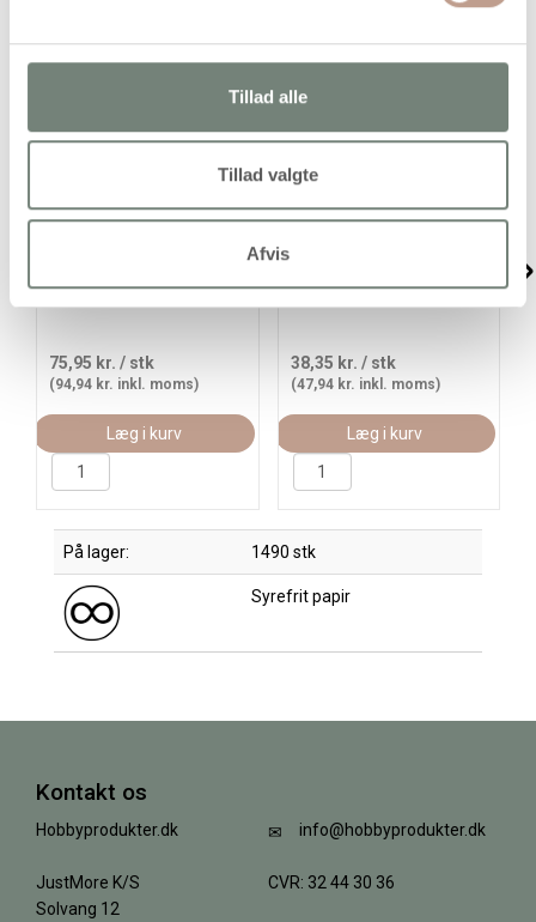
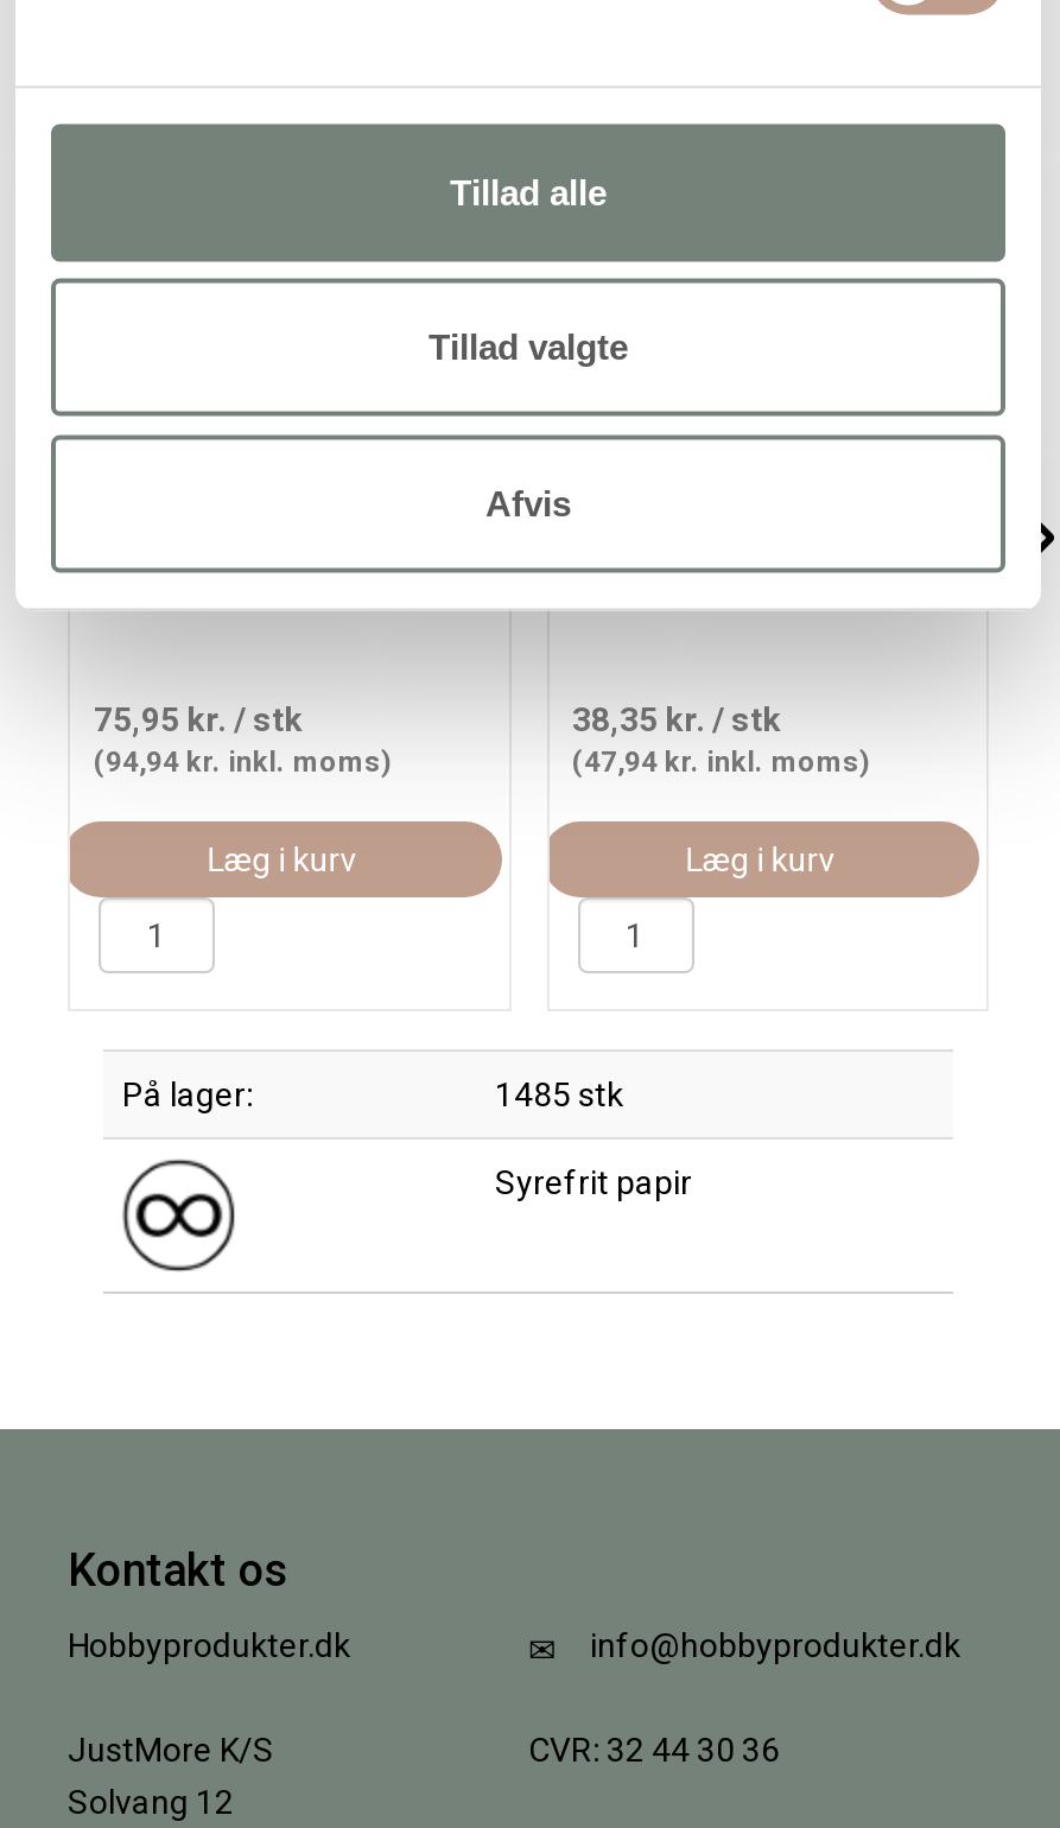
- 1490 stk
+ 1485 stk
